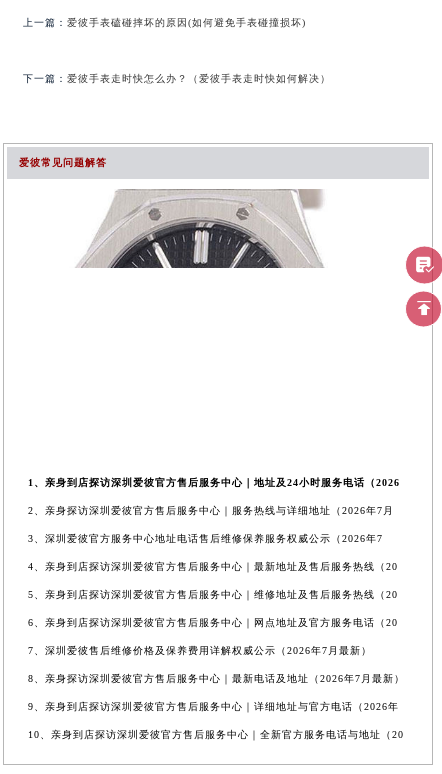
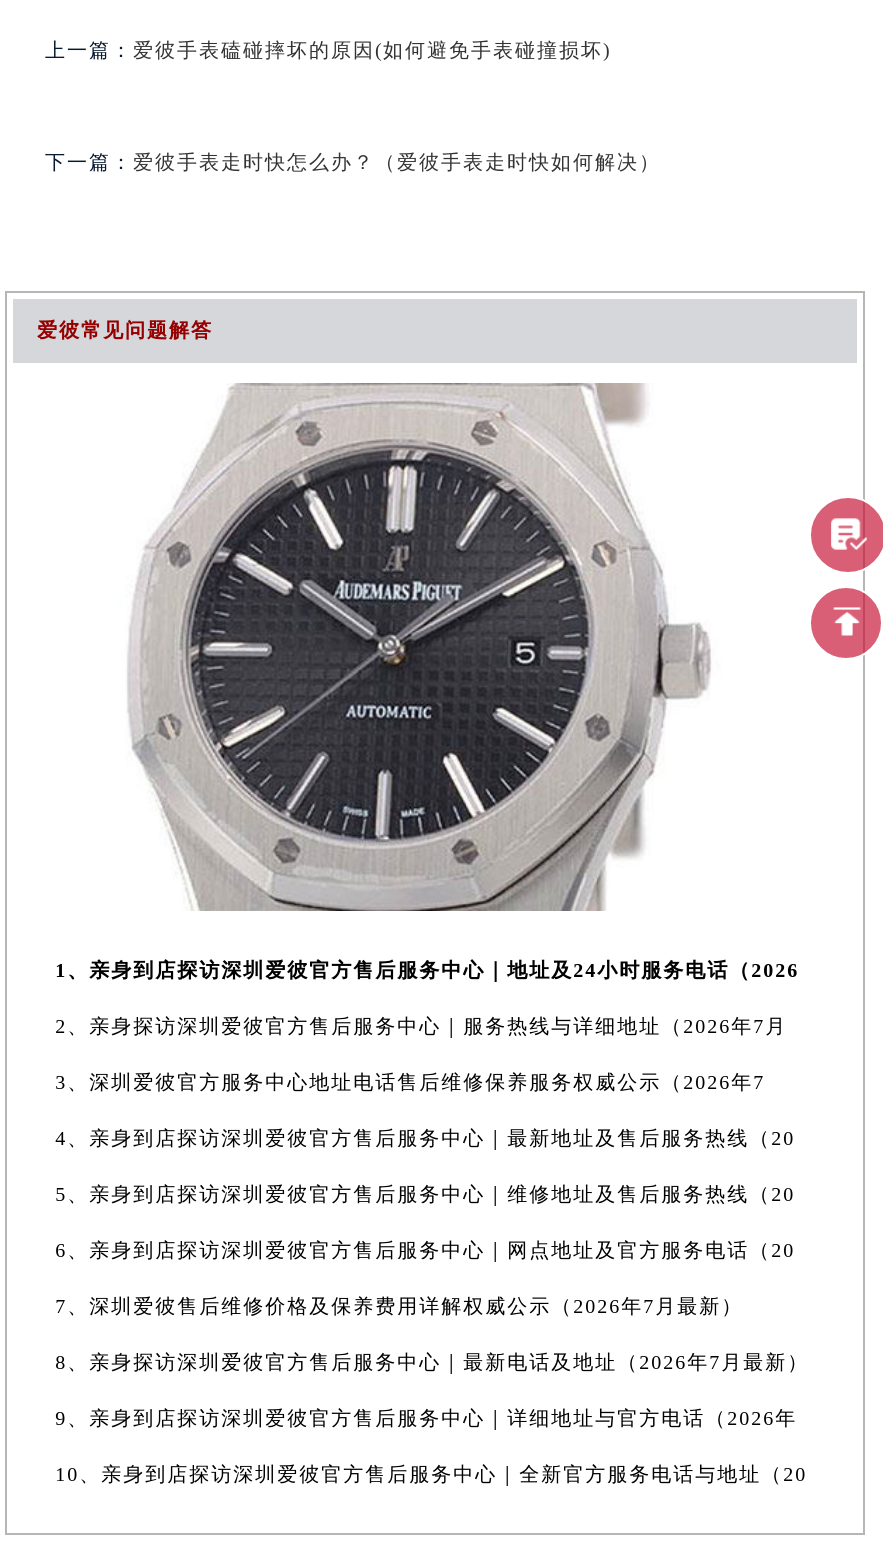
+ [image]
